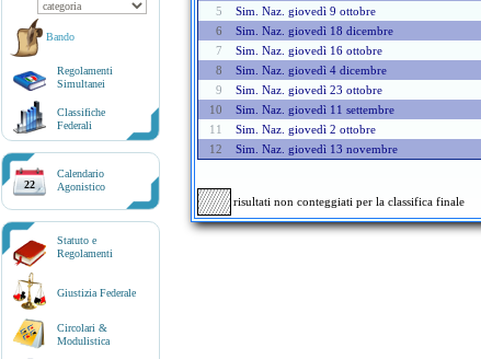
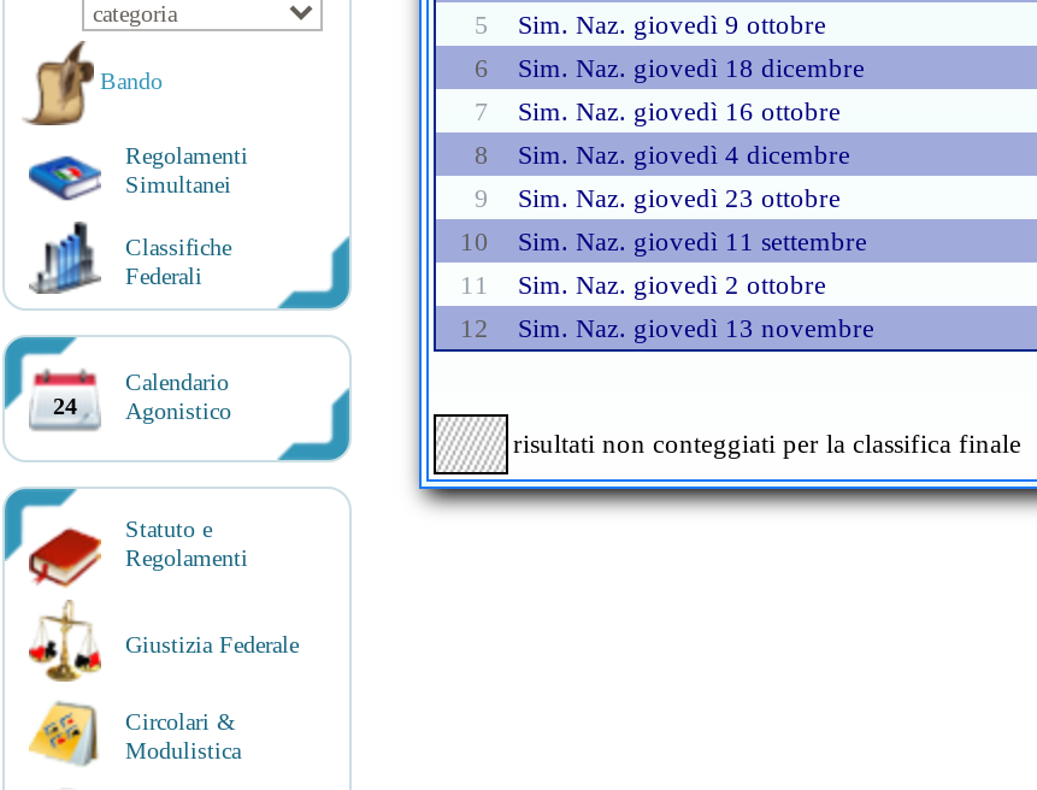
- 22 Agonistico
+ 24 Agonistico
